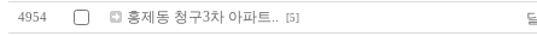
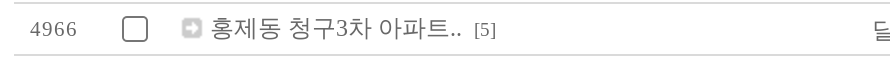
- 4954
+ 4966
